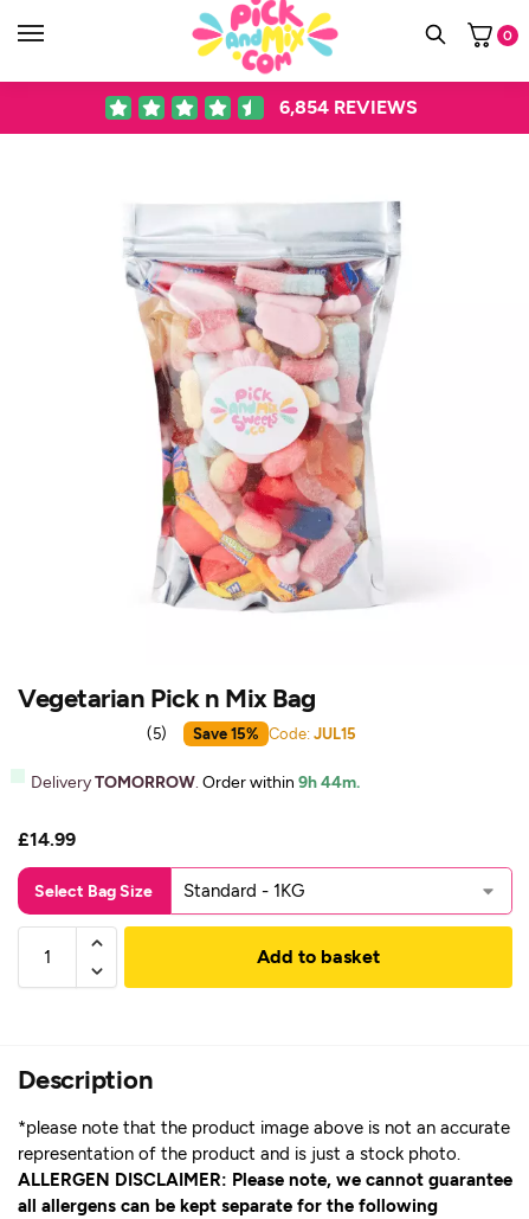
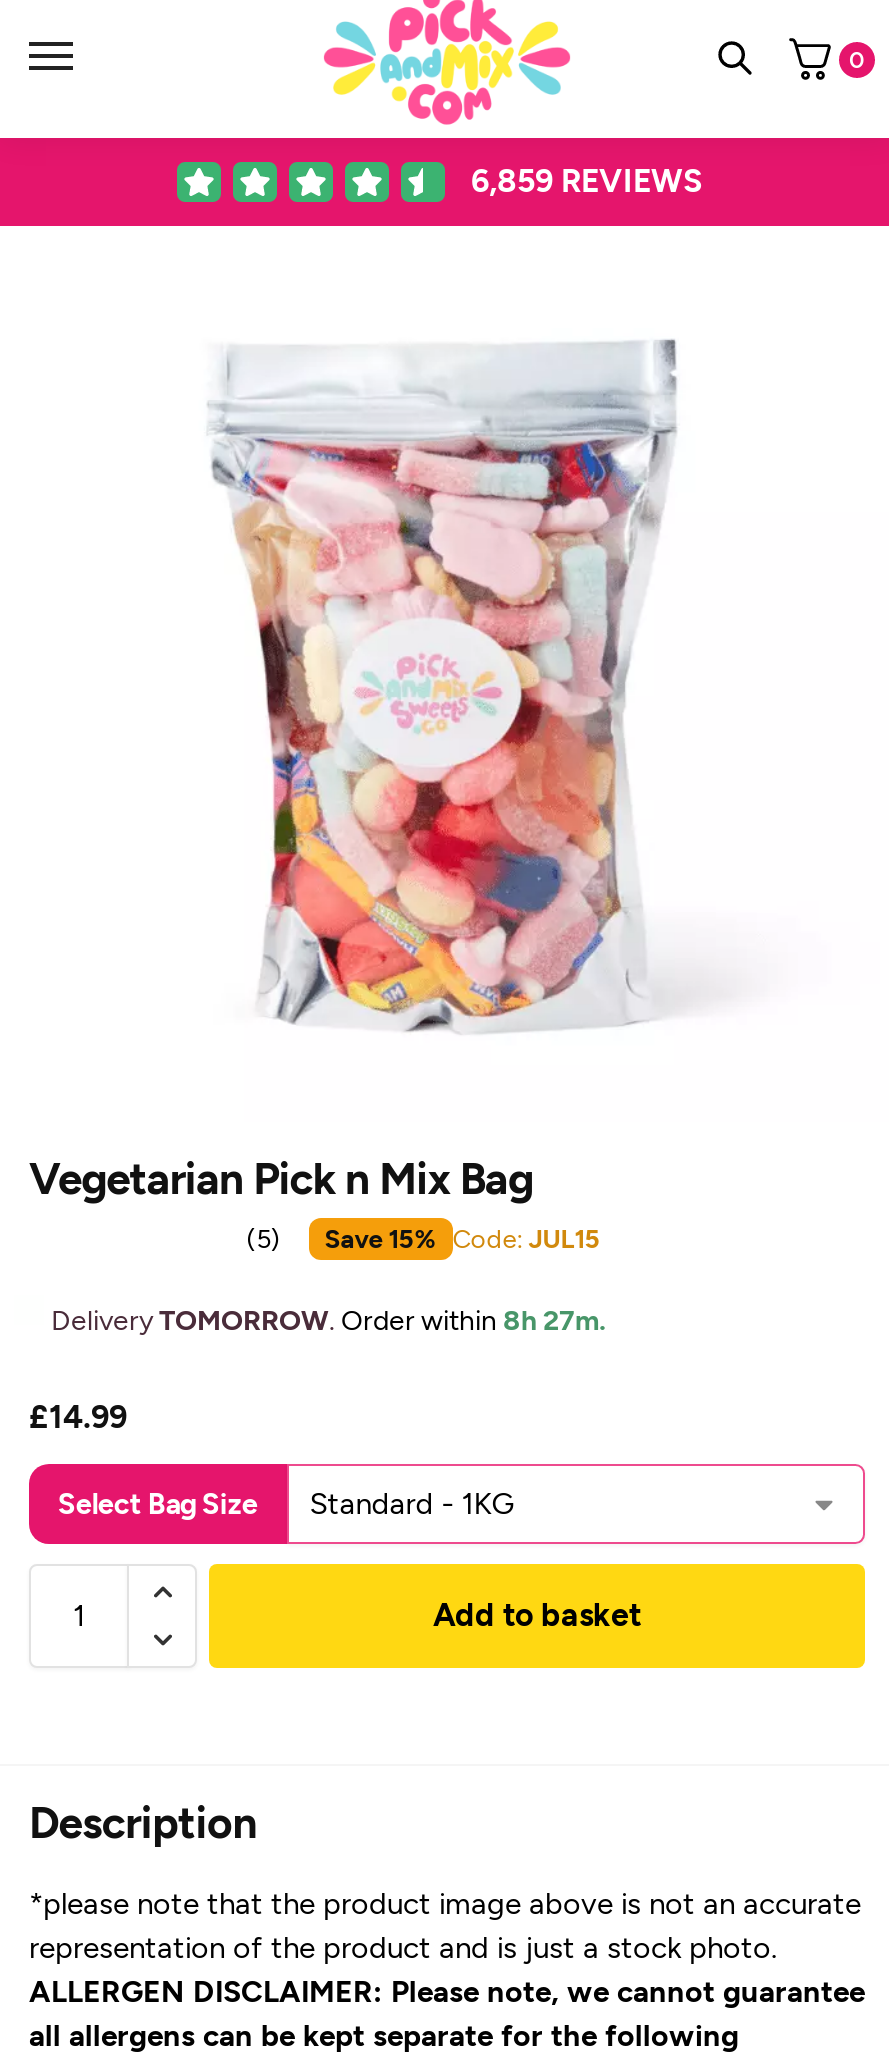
- 6,854 REVIEWS
+ 6,859 REVIEWS

- Delivery TOMORROW. Order within 9h 44m.
+ Delivery TOMORROW. Order within 8h 27m.
